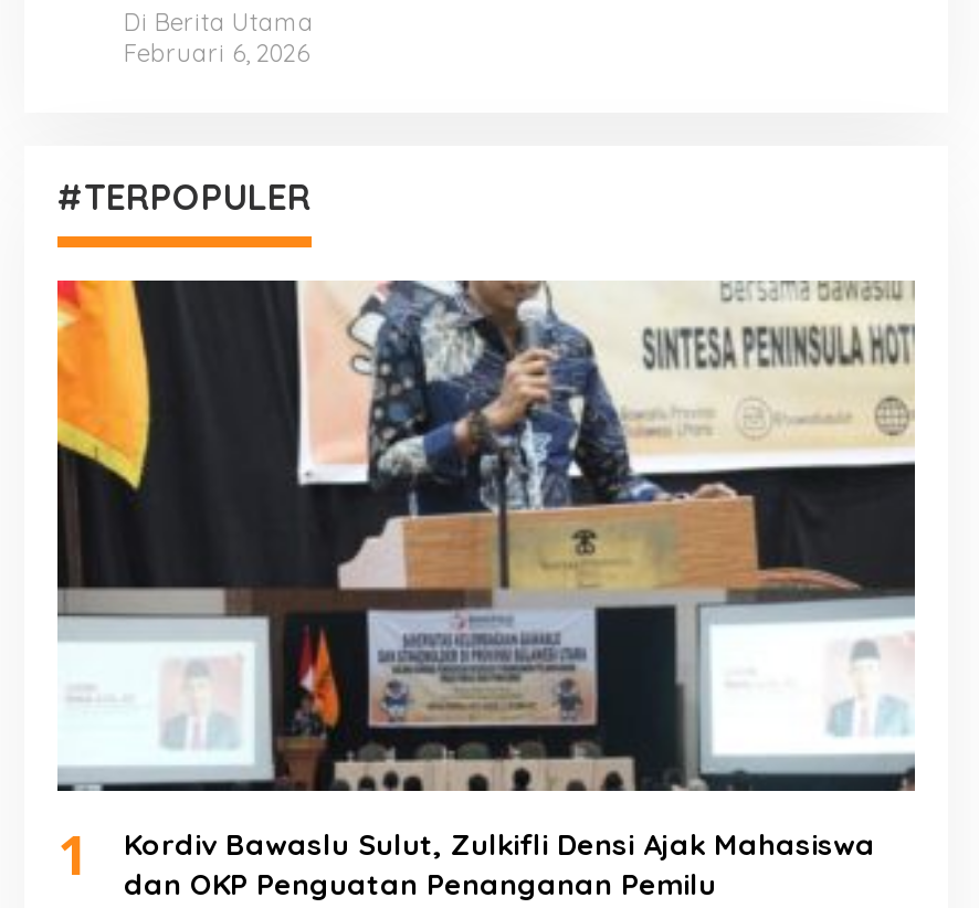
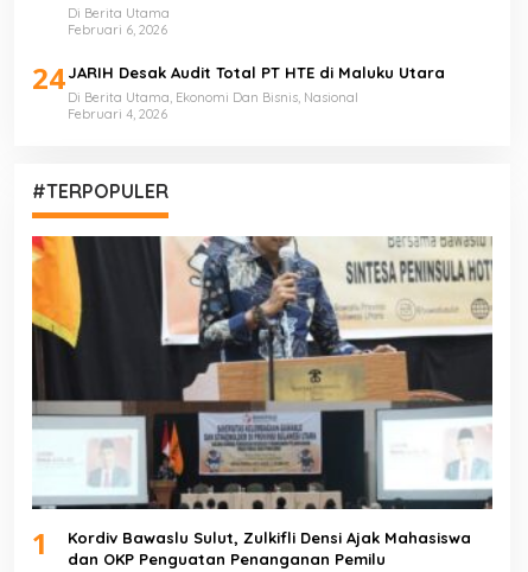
+ 24 JARIH Desak Audit Total PT HTE di Maluku Utara
+ Di Berita Utama, Ekonomi Dan Bisnis, Nasional
+ Februari 4, 2026
